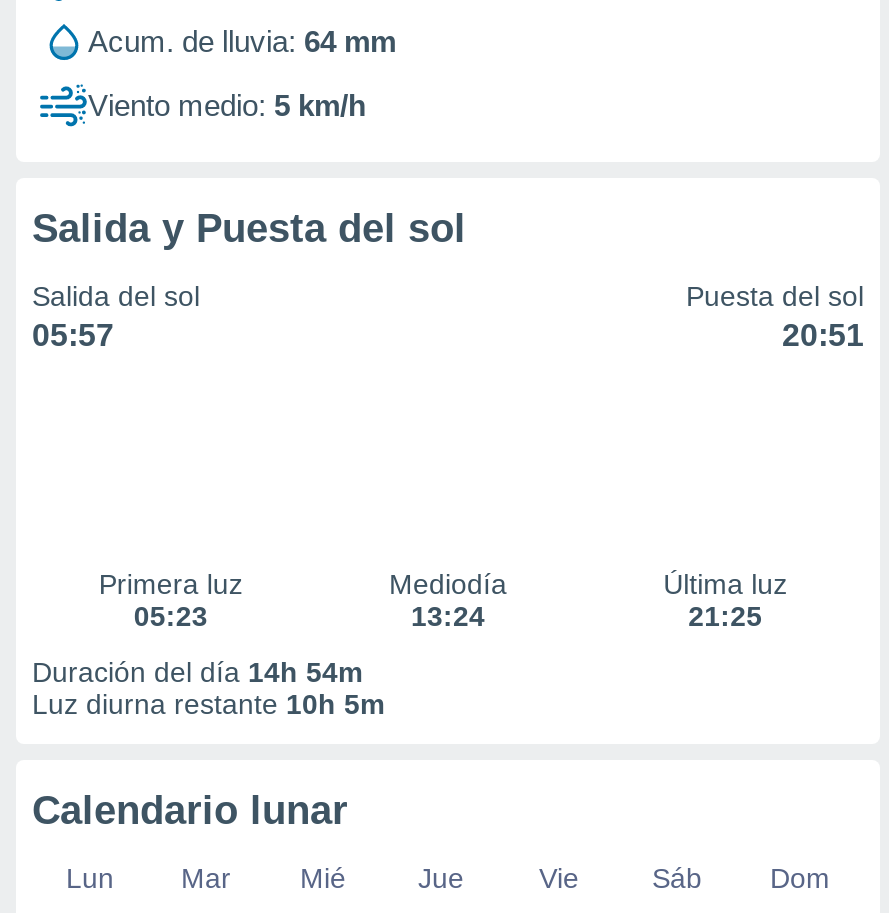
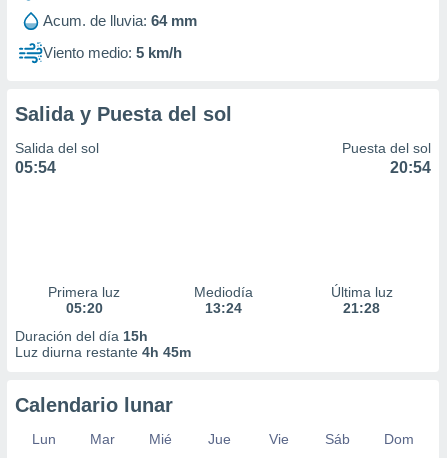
- 05:57
+ 05:54

- 20:51
+ 20:54

- 05:23
+ 05:20

- 21:25
+ 21:28

- Duración del día 14h 54m
- Luz diurna restante 10h 5m
+ Duración del día 15h
+ Luz diurna restante 4h 45m
